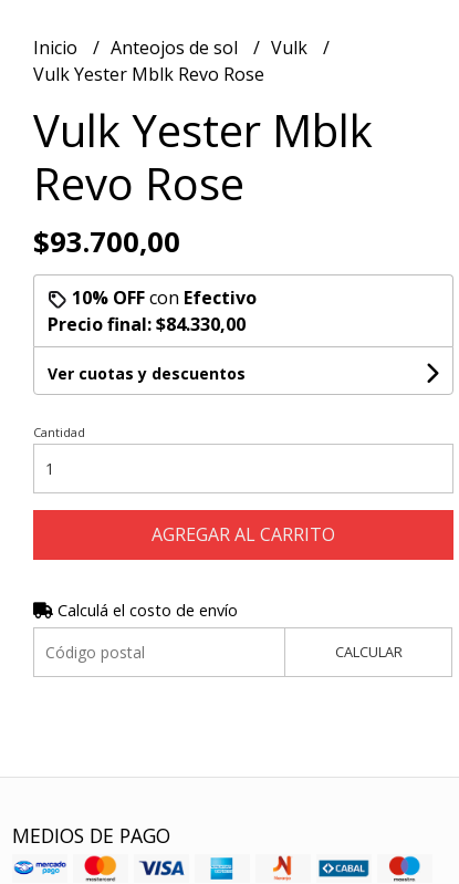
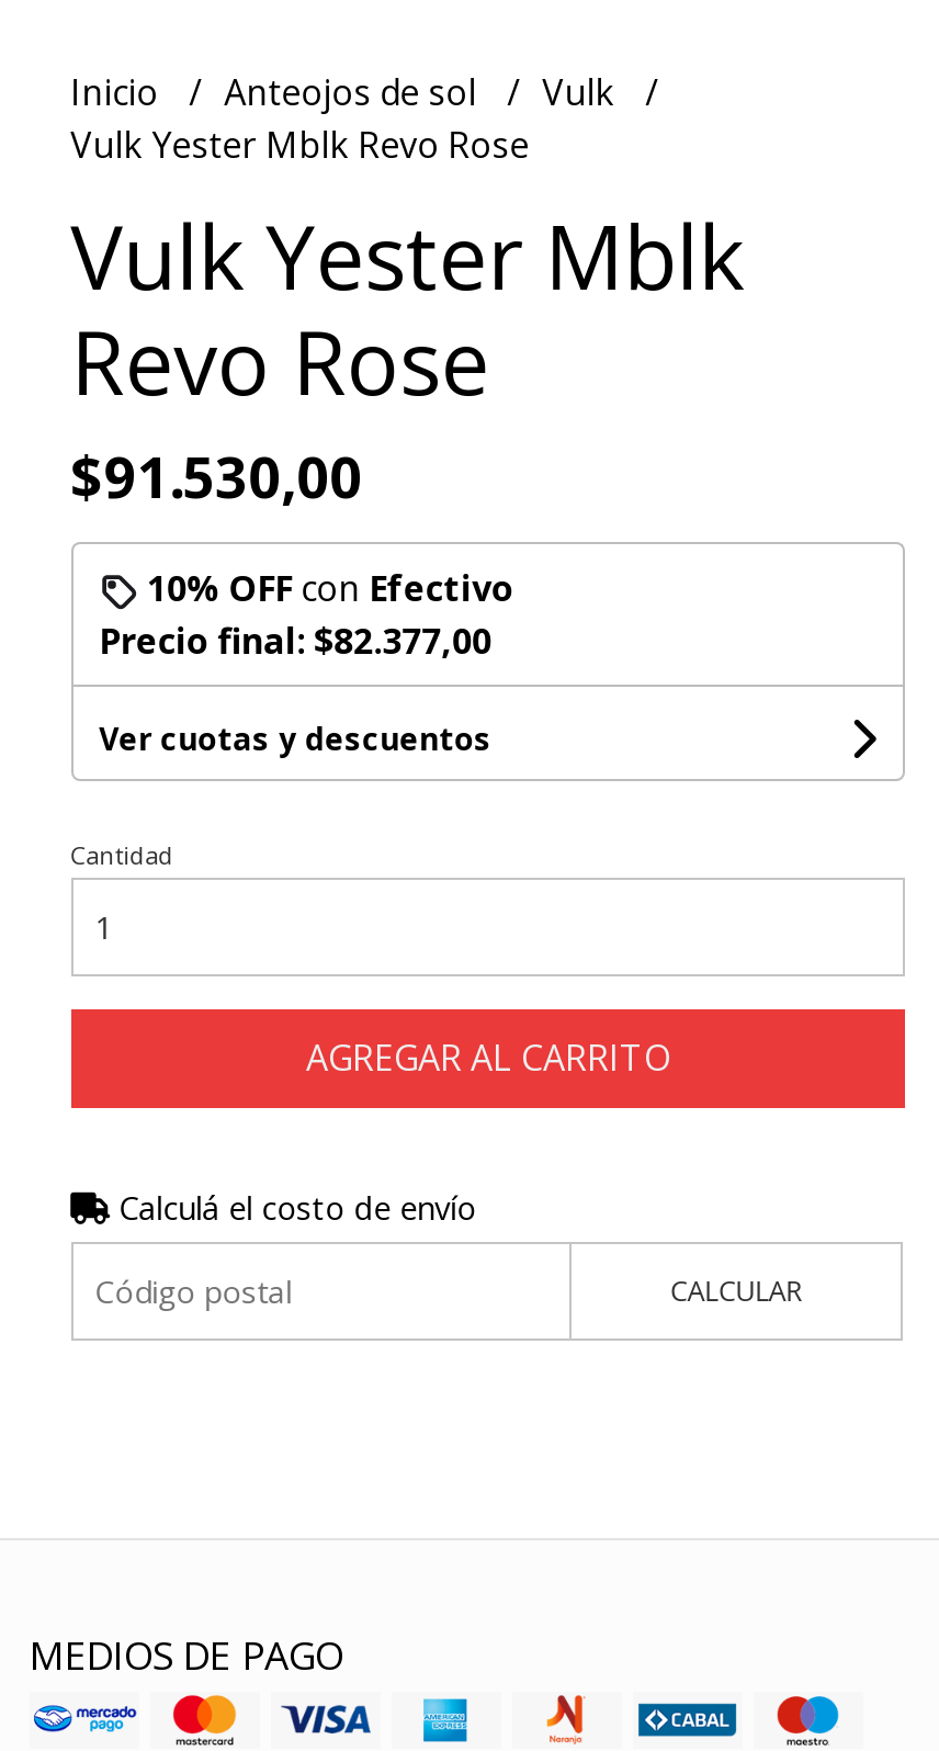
- $93.700,00
+ $91.530,00

- Precio final: $84.330,00
+ Precio final: $82.377,00
